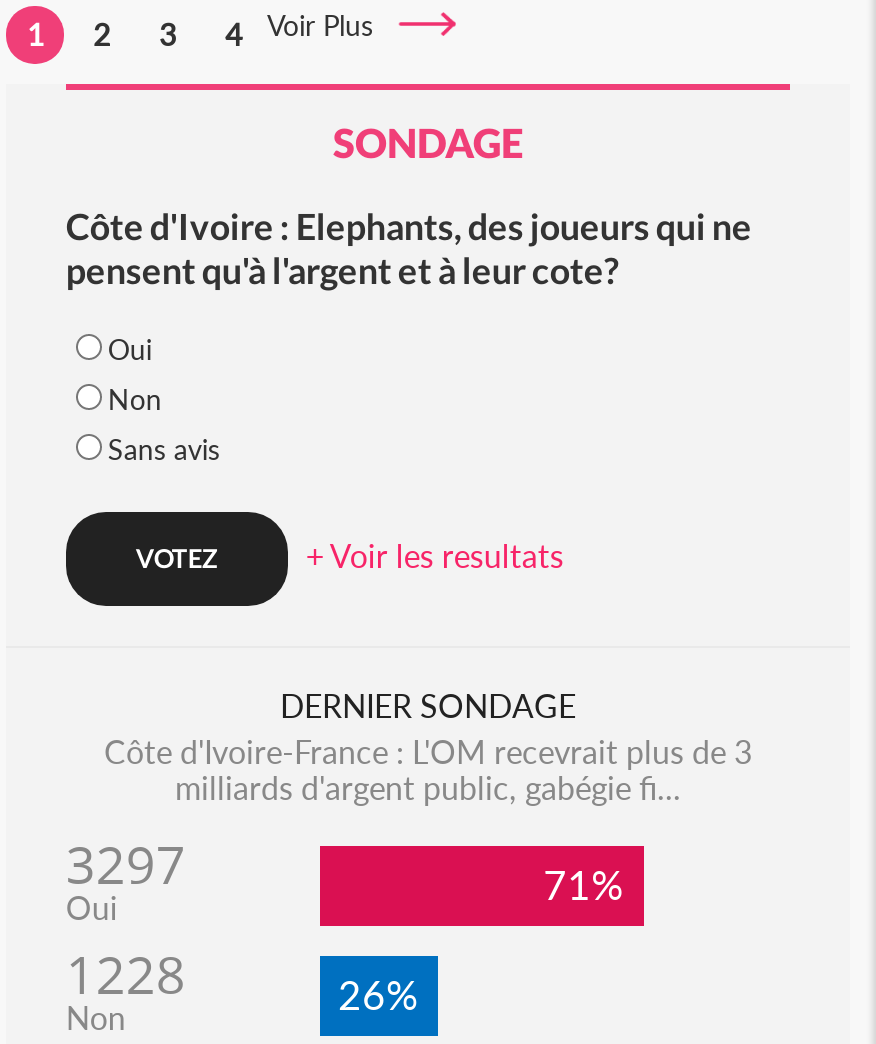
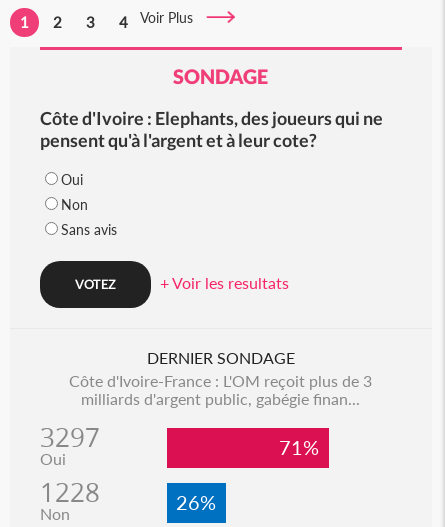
- Côte d'Ivoire-France : L'OM recevrait plus de 3
+ Côte d'Ivoire-France : L'OM reçoit plus de 3

- milliards d'argent public, gabégie fi...
+ milliards d'argent public, gabégie finan...
